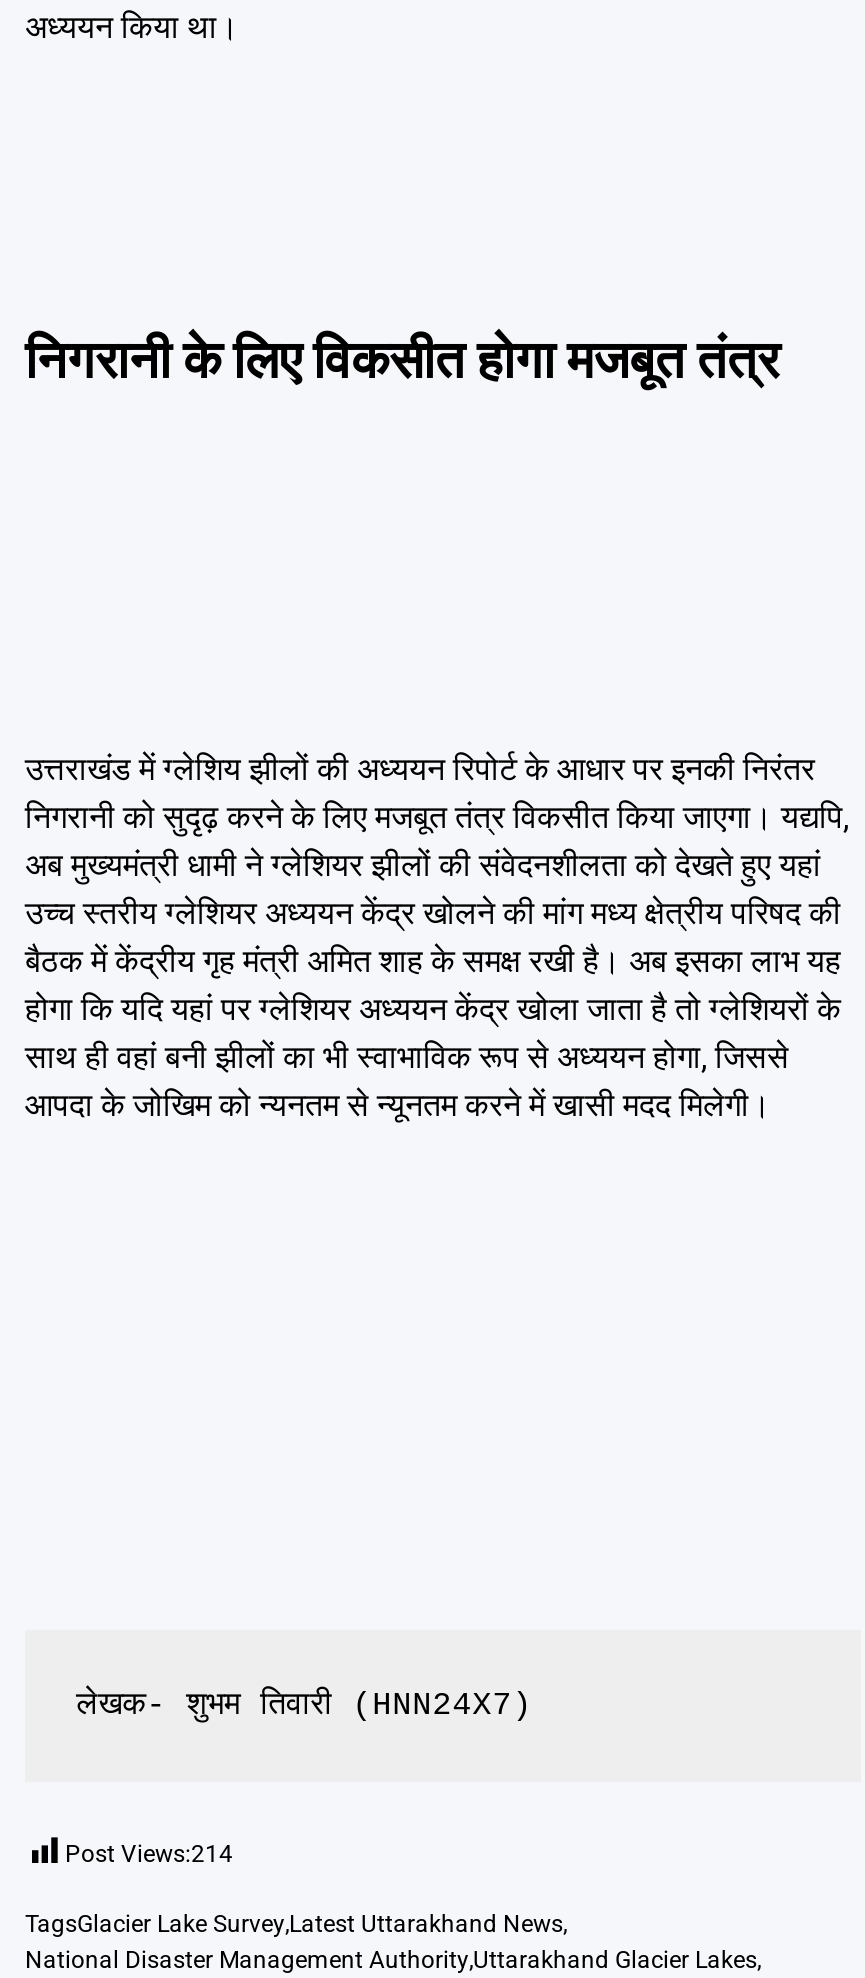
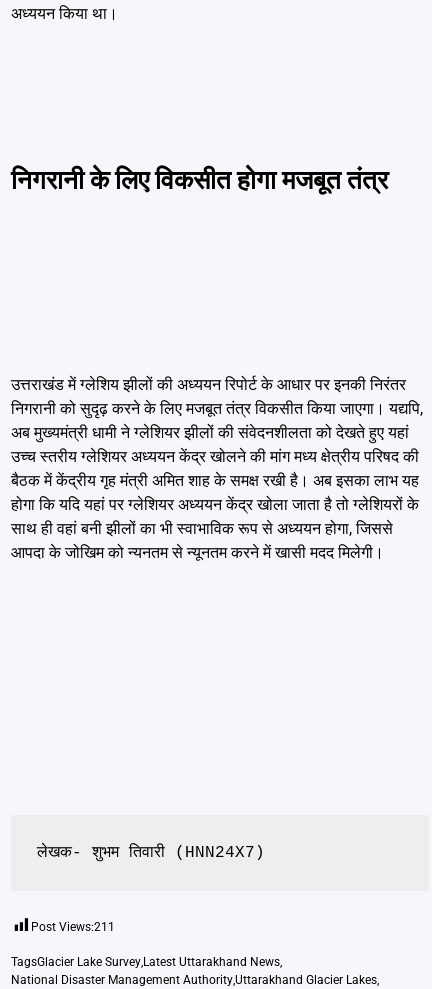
- Post Views:214
+ Post Views:211
